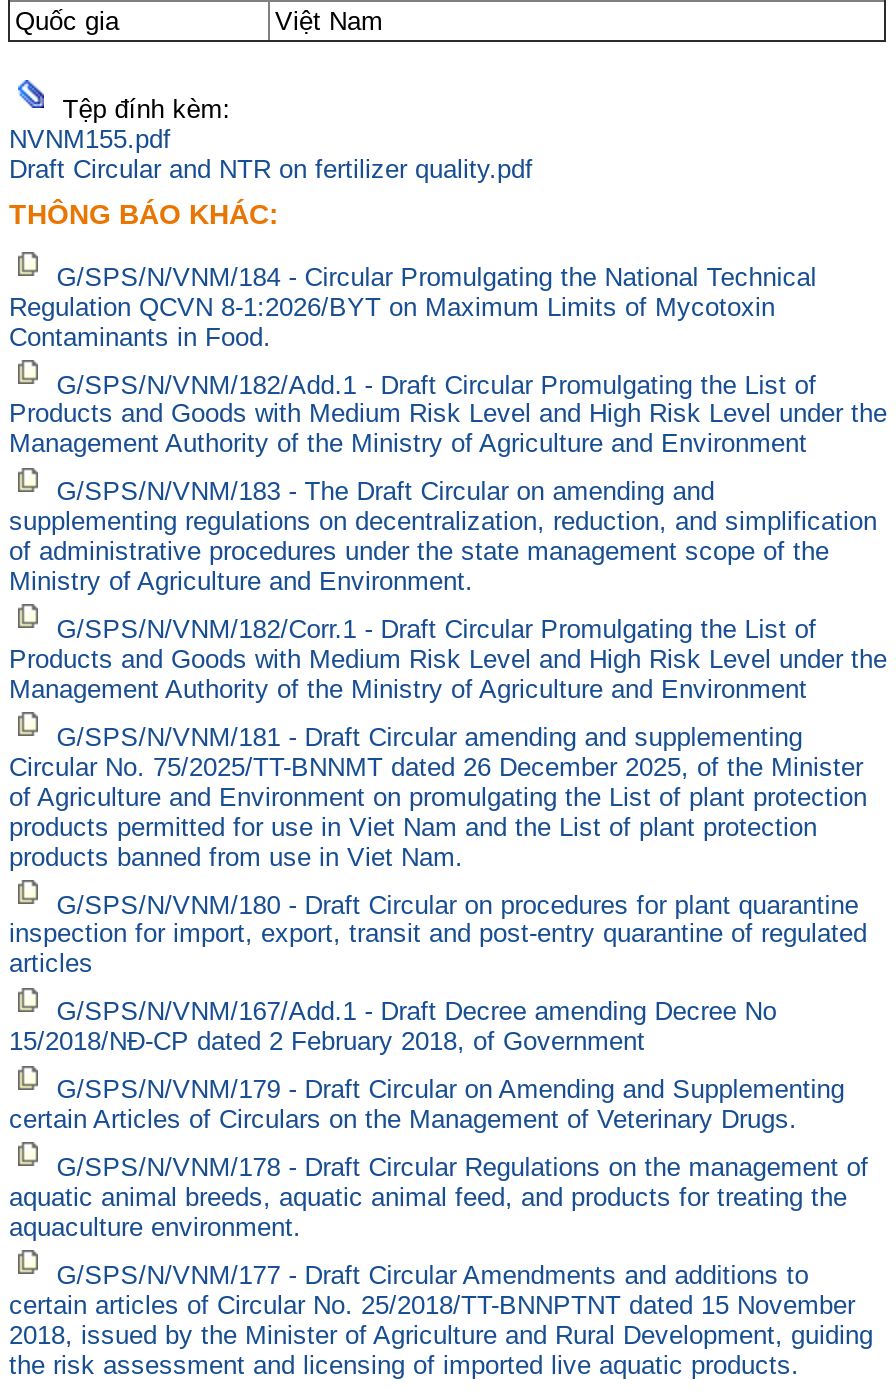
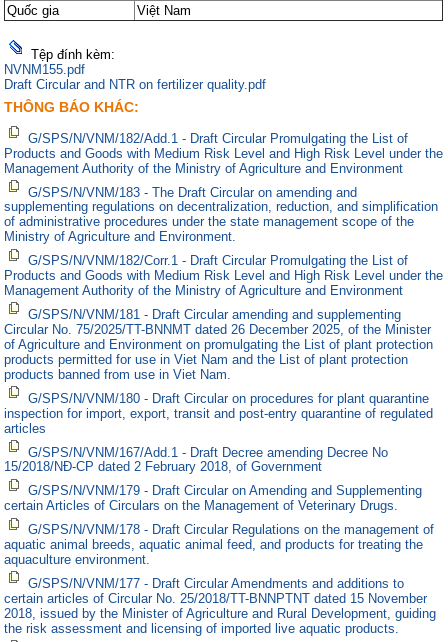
- G/SPS/N/VNM/184 - Circular Promulgating the National Technical
- Regulation QCVN 8-1:2026/BYT on Maximum Limits of Mycotoxin
- Contaminants in Food.
